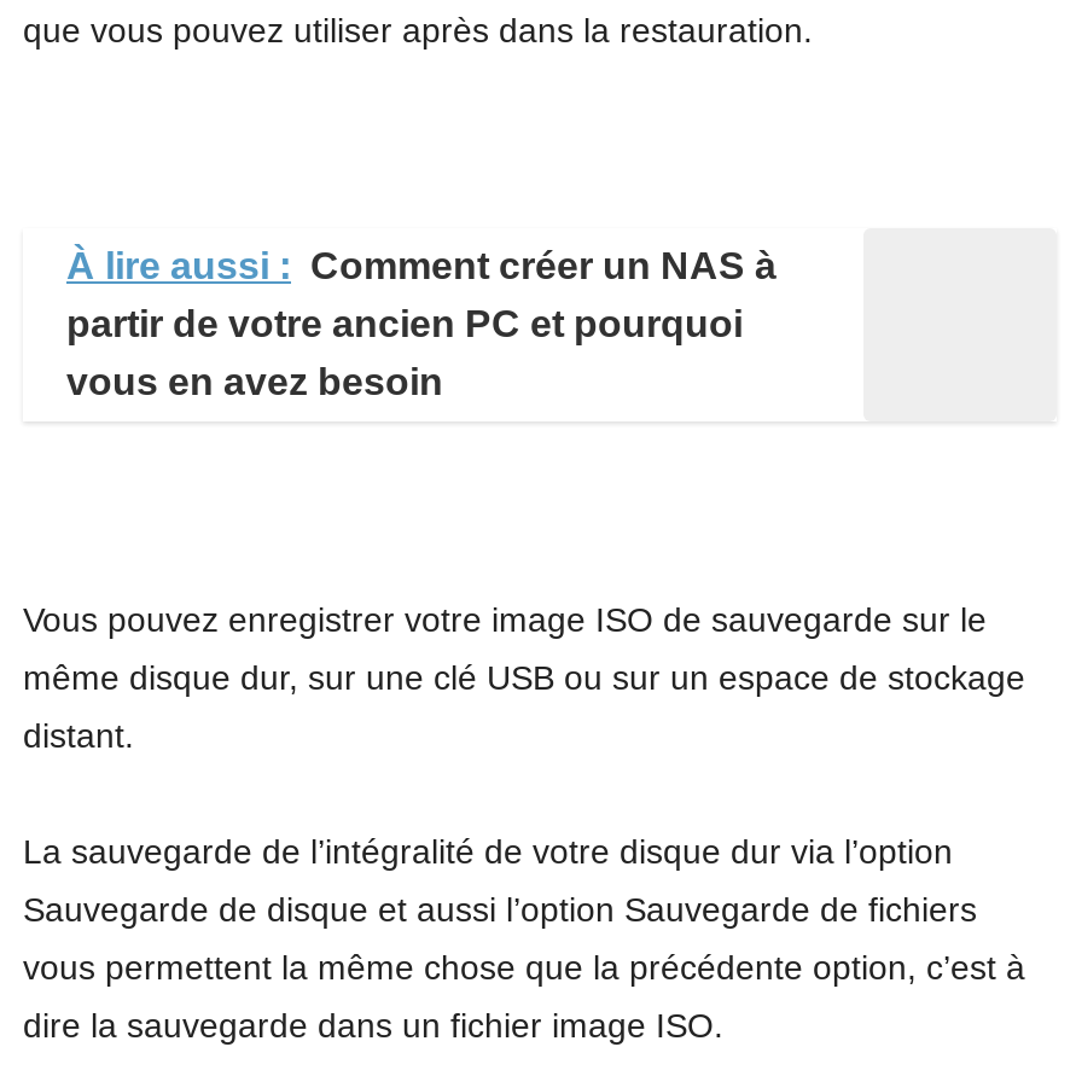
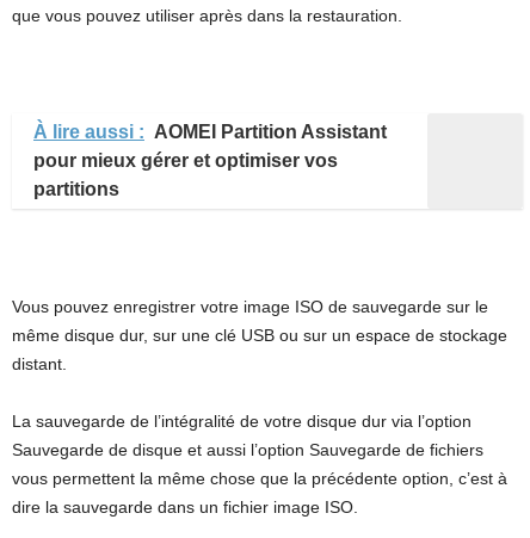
- À lire aussi : Comment créer un NAS à
- partir de votre ancien PC et pourquoi
- vous en avez besoin
+ À lire aussi : AOMEI Partition Assistant
+ pour mieux gérer et optimiser vos
+ partitions
